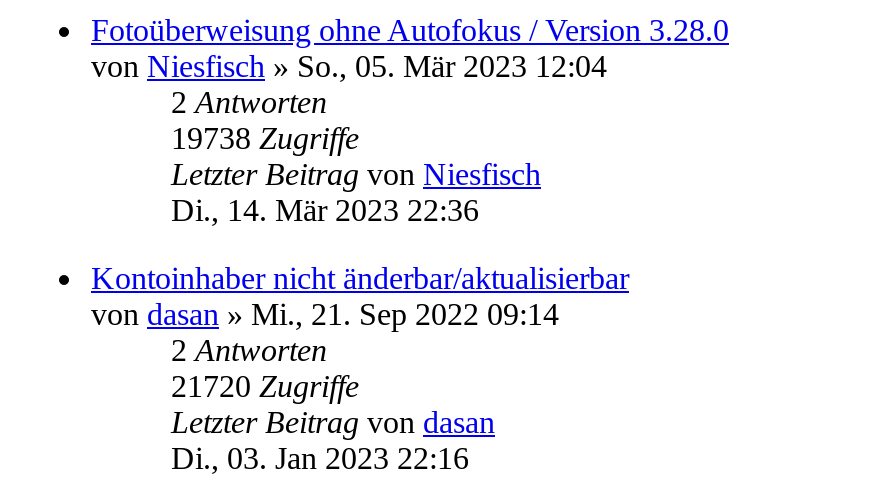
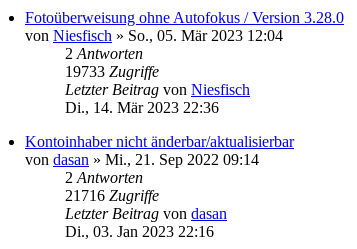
- 19738 Zugriffe
+ 19733 Zugriffe

- 21720 Zugriffe
+ 21716 Zugriffe
